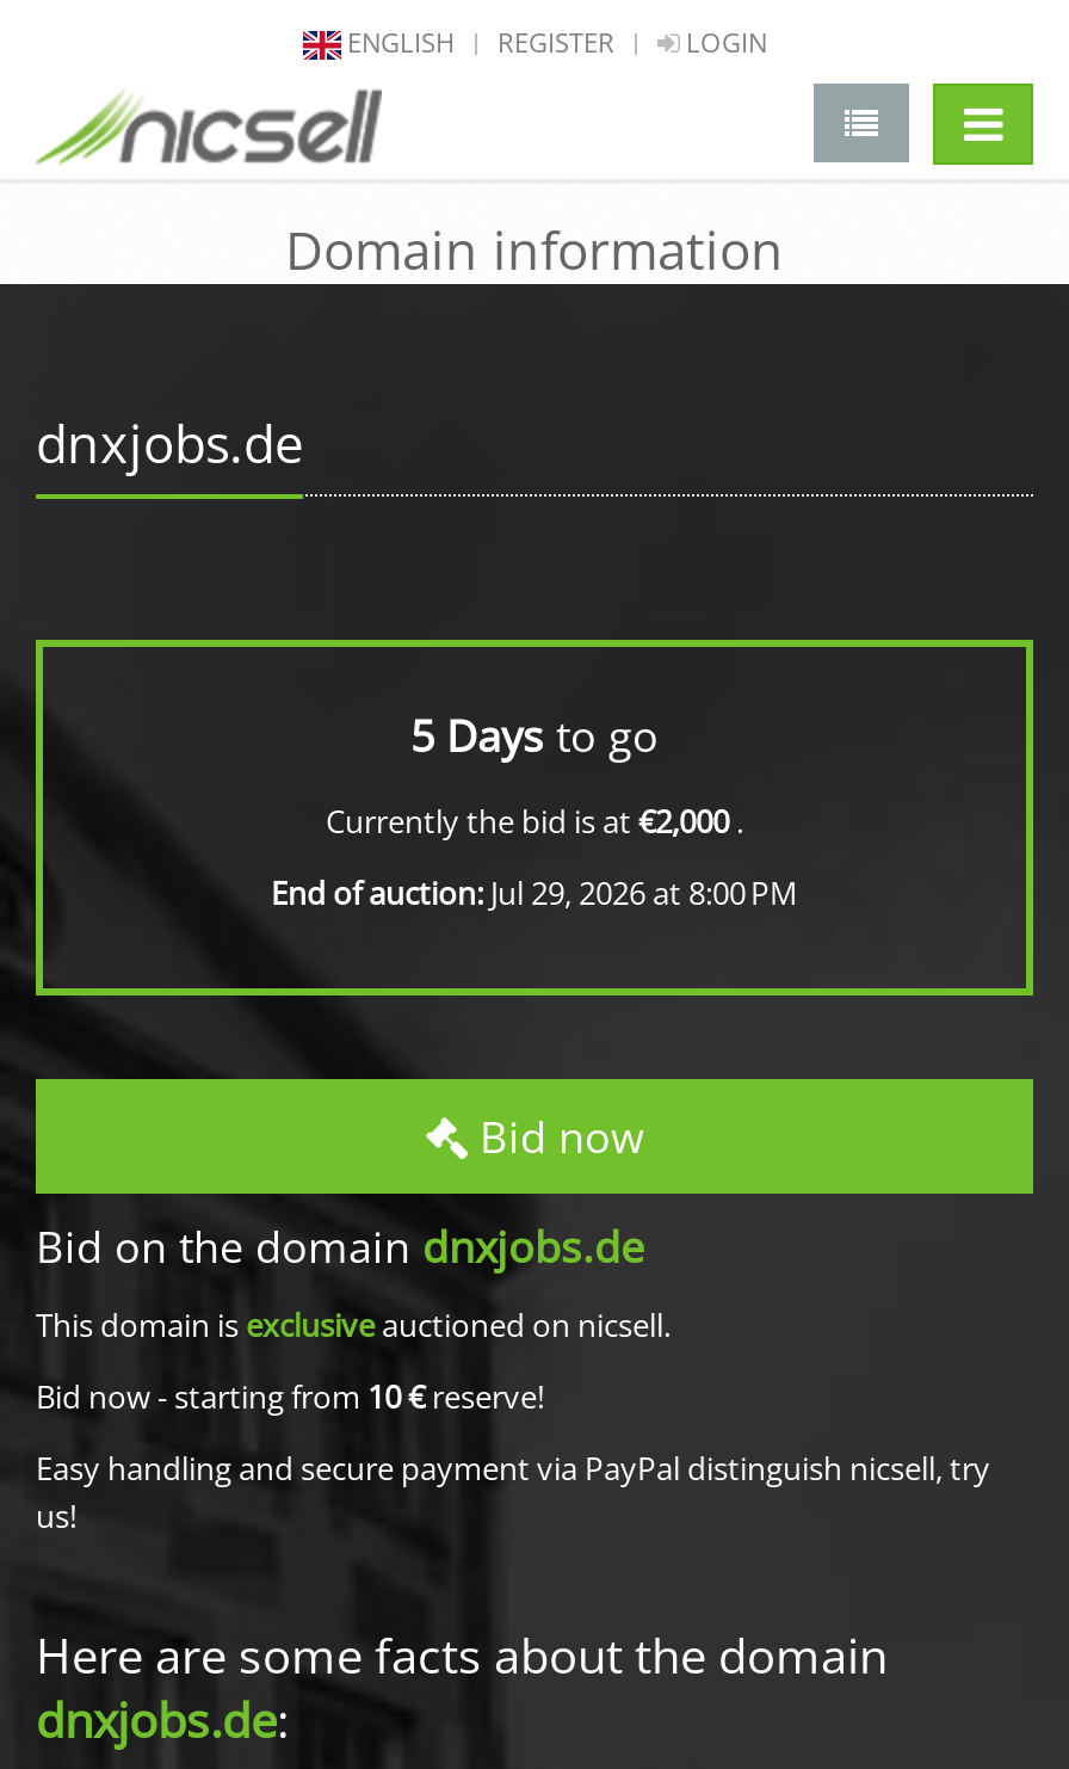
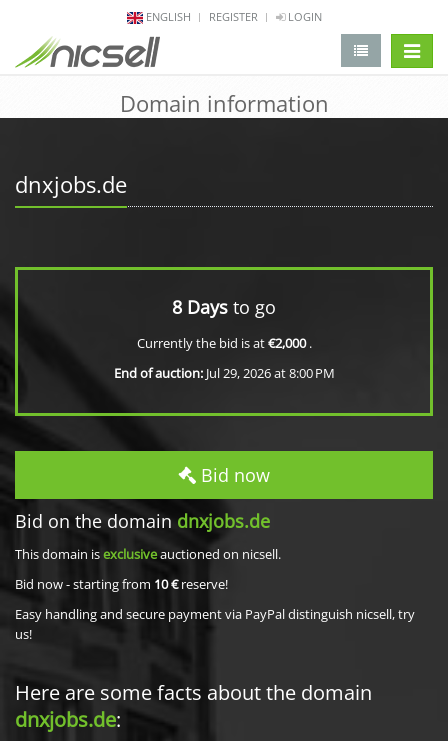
- 5 Days to go
+ 8 Days to go
